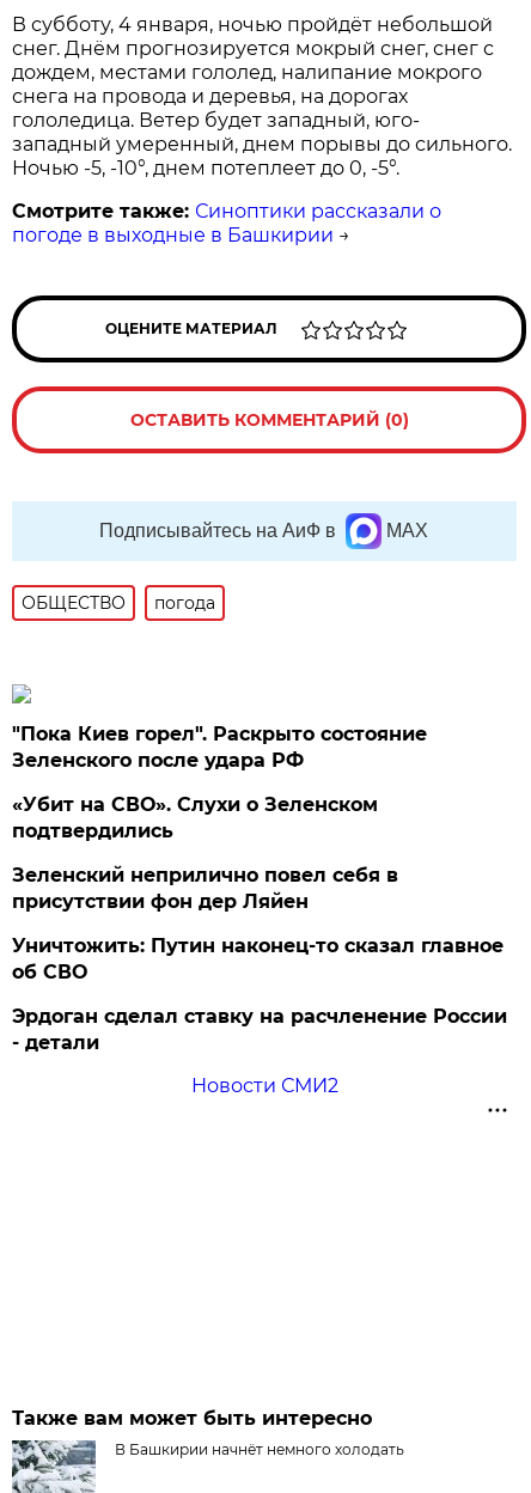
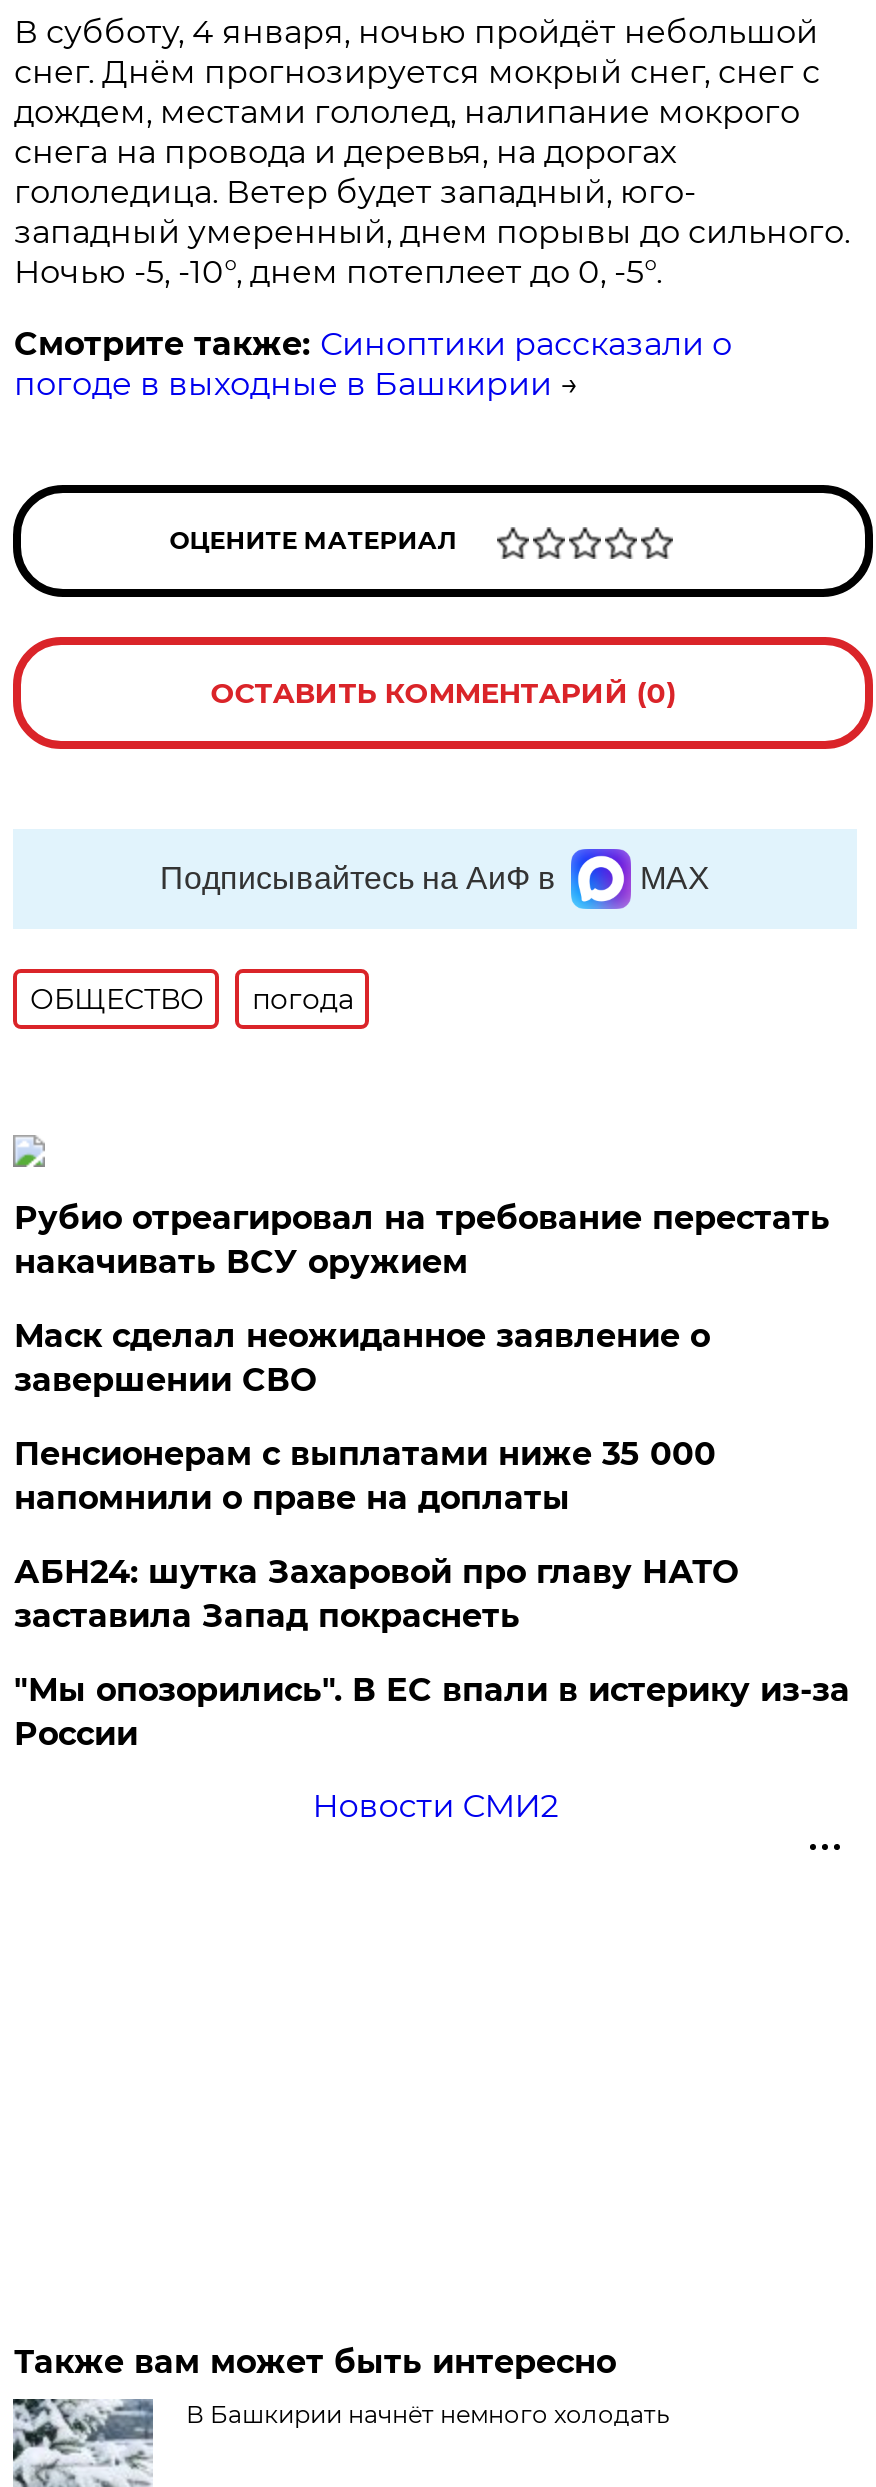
- "Пока Киев горел". Раскрыто состояние
- Зеленского после удара РФ
+ Рубио отреагировал на требование перестать
+ накачивать ВСУ оружием

- «Убит на СВО». Слухи о Зеленском
- подтвердились
+ Маск сделал неожиданное заявление о
+ завершении СВО

- Зеленский неприлично повел cебя в
- присутствии фон дер Ляйен
+ Пенсионерам с выплатами ниже 35 000
+ напомнили о праве на доплаты

- Уничтожить: Путин наконец-то сказал главное
- об СВО
+ АБН24: шутка Захаровой про главу НАТО
+ заставила Запад покраснеть

- Эрдоган сделал ставку на расчленение России
- - детали
+ "Мы опозорились". В ЕС впали в истерику из-за
+ России
